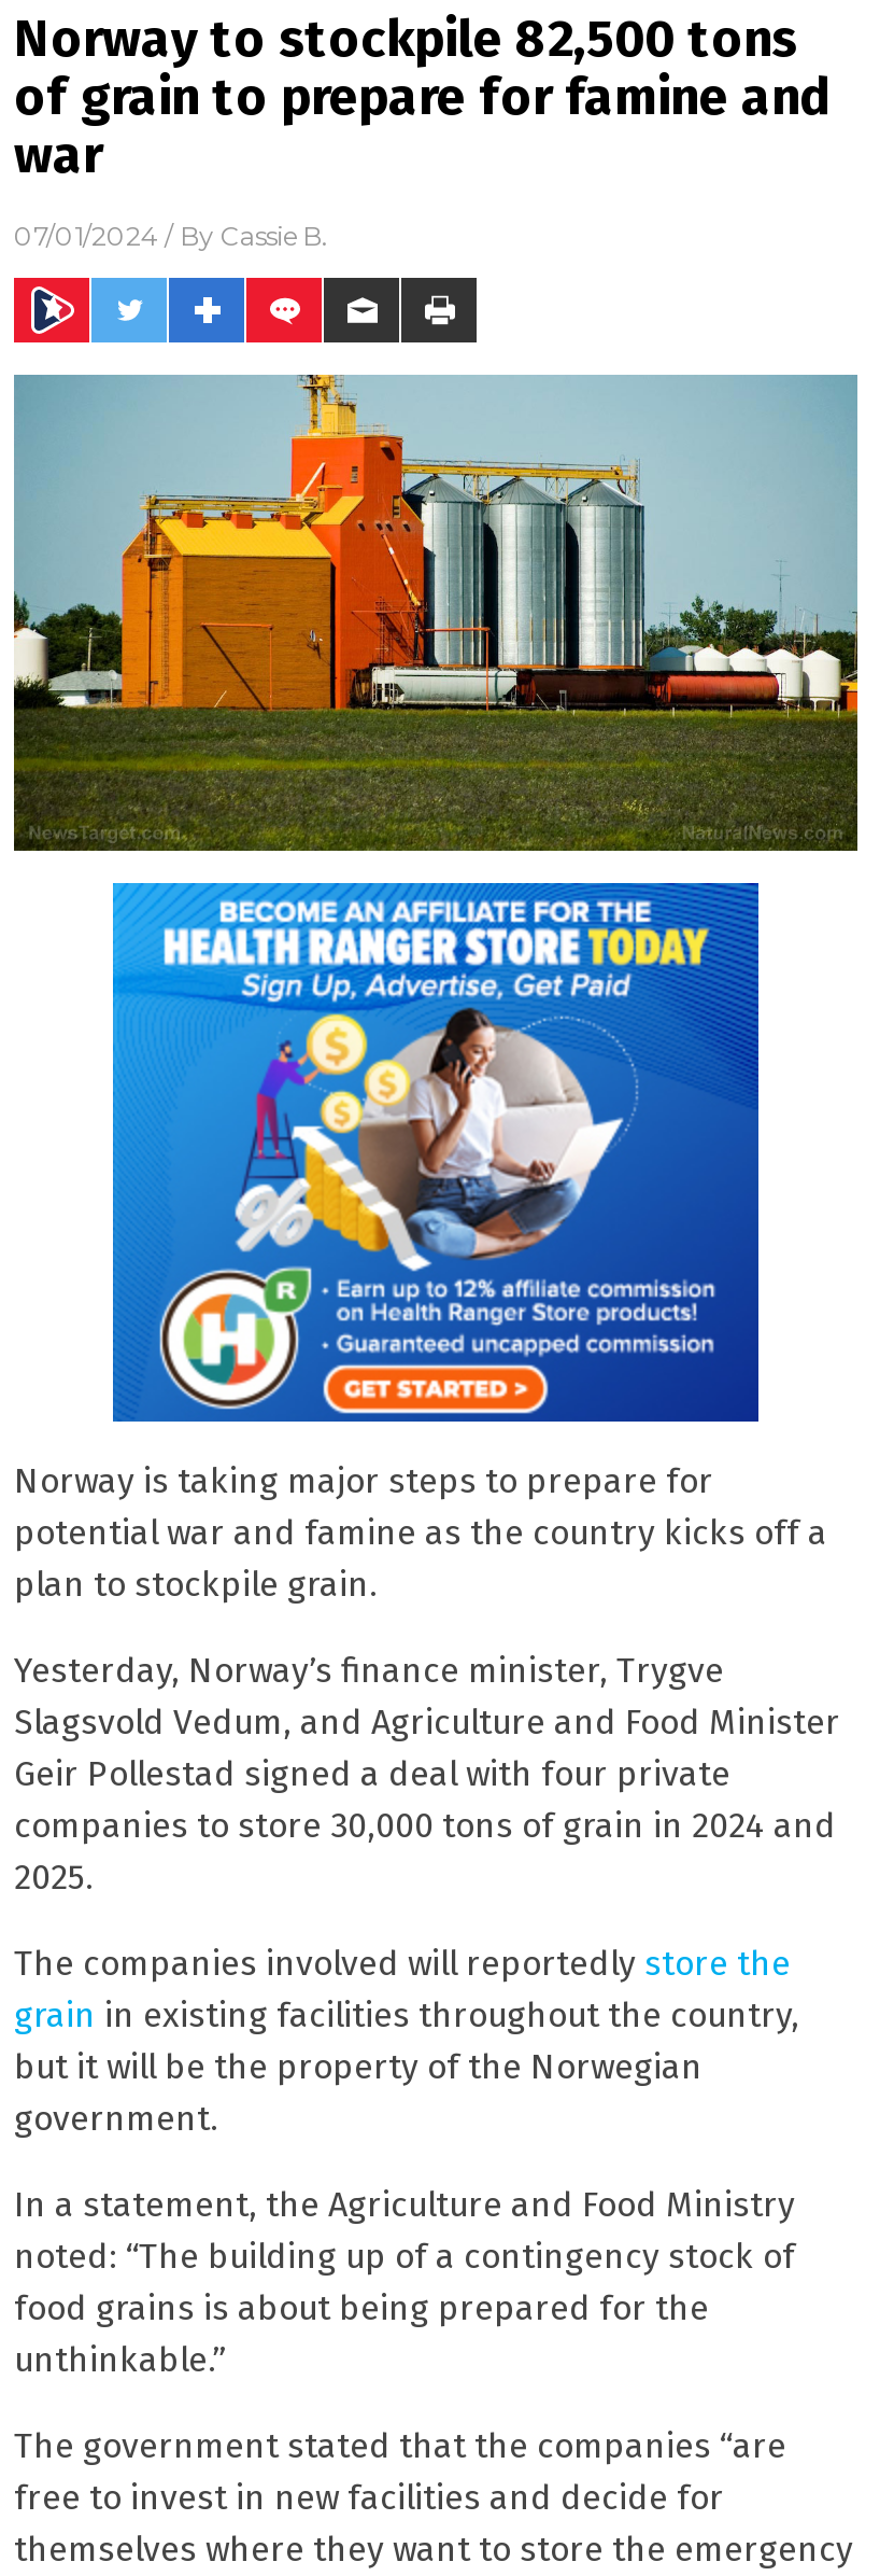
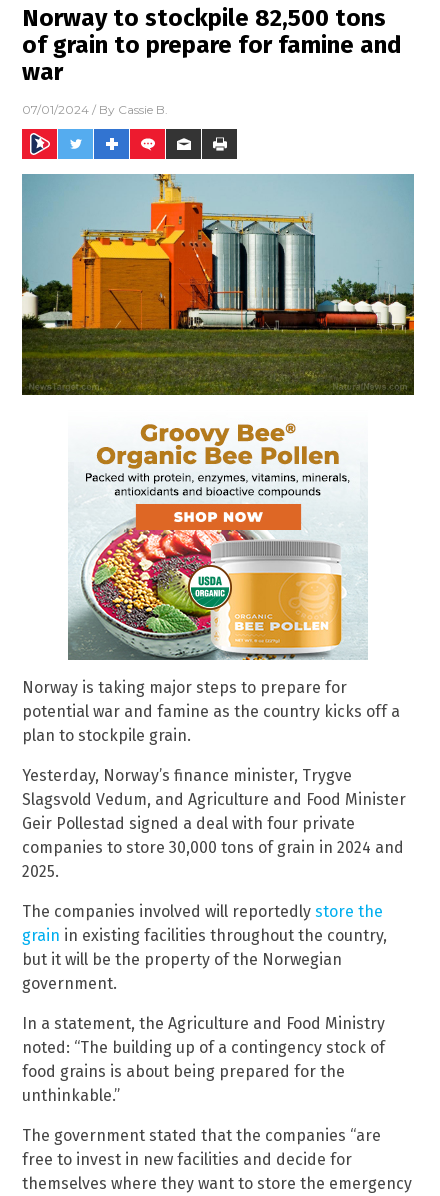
- [image]
+ [image]
